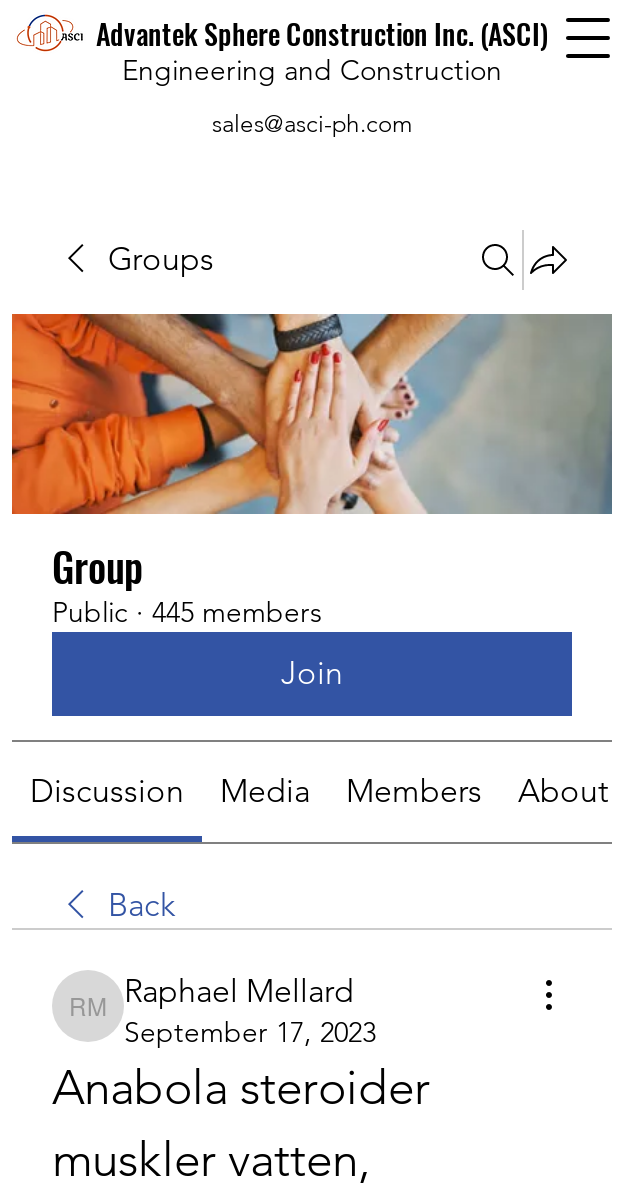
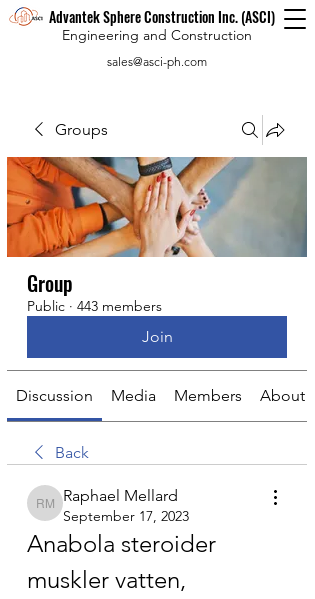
- Public · 445 members
+ Public · 443 members
